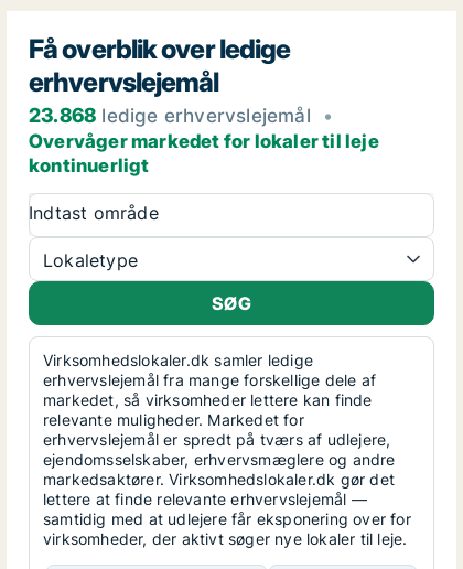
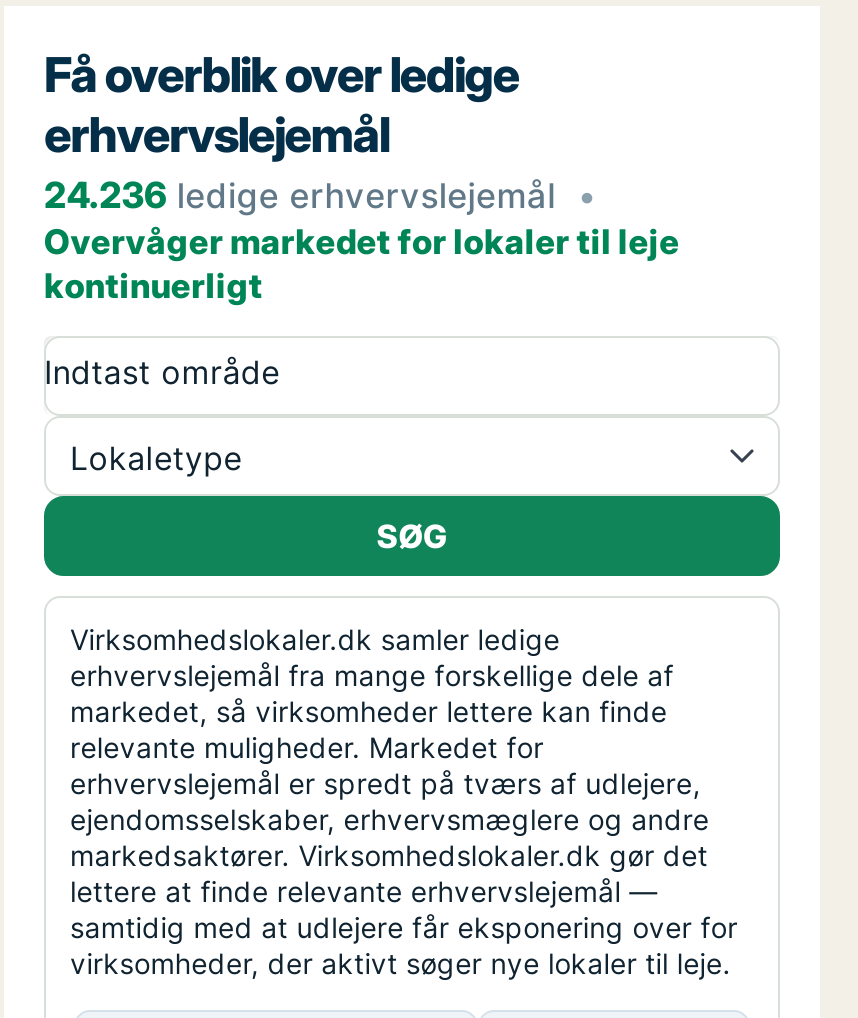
- 23.868 ledige erhvervslejemål •
+ 24.236 ledige erhvervslejemål •
